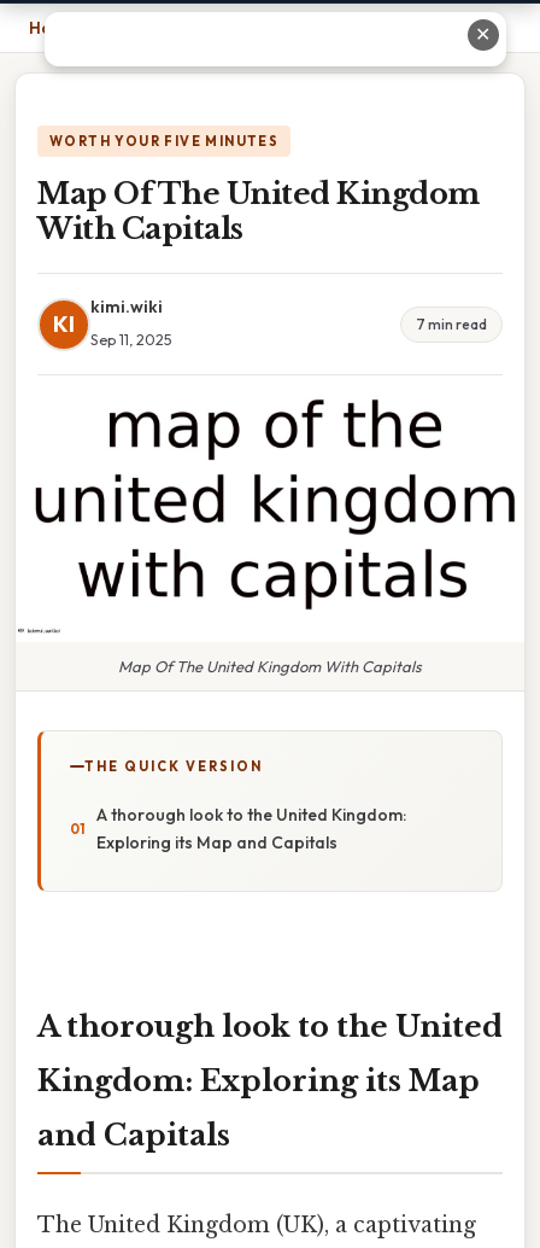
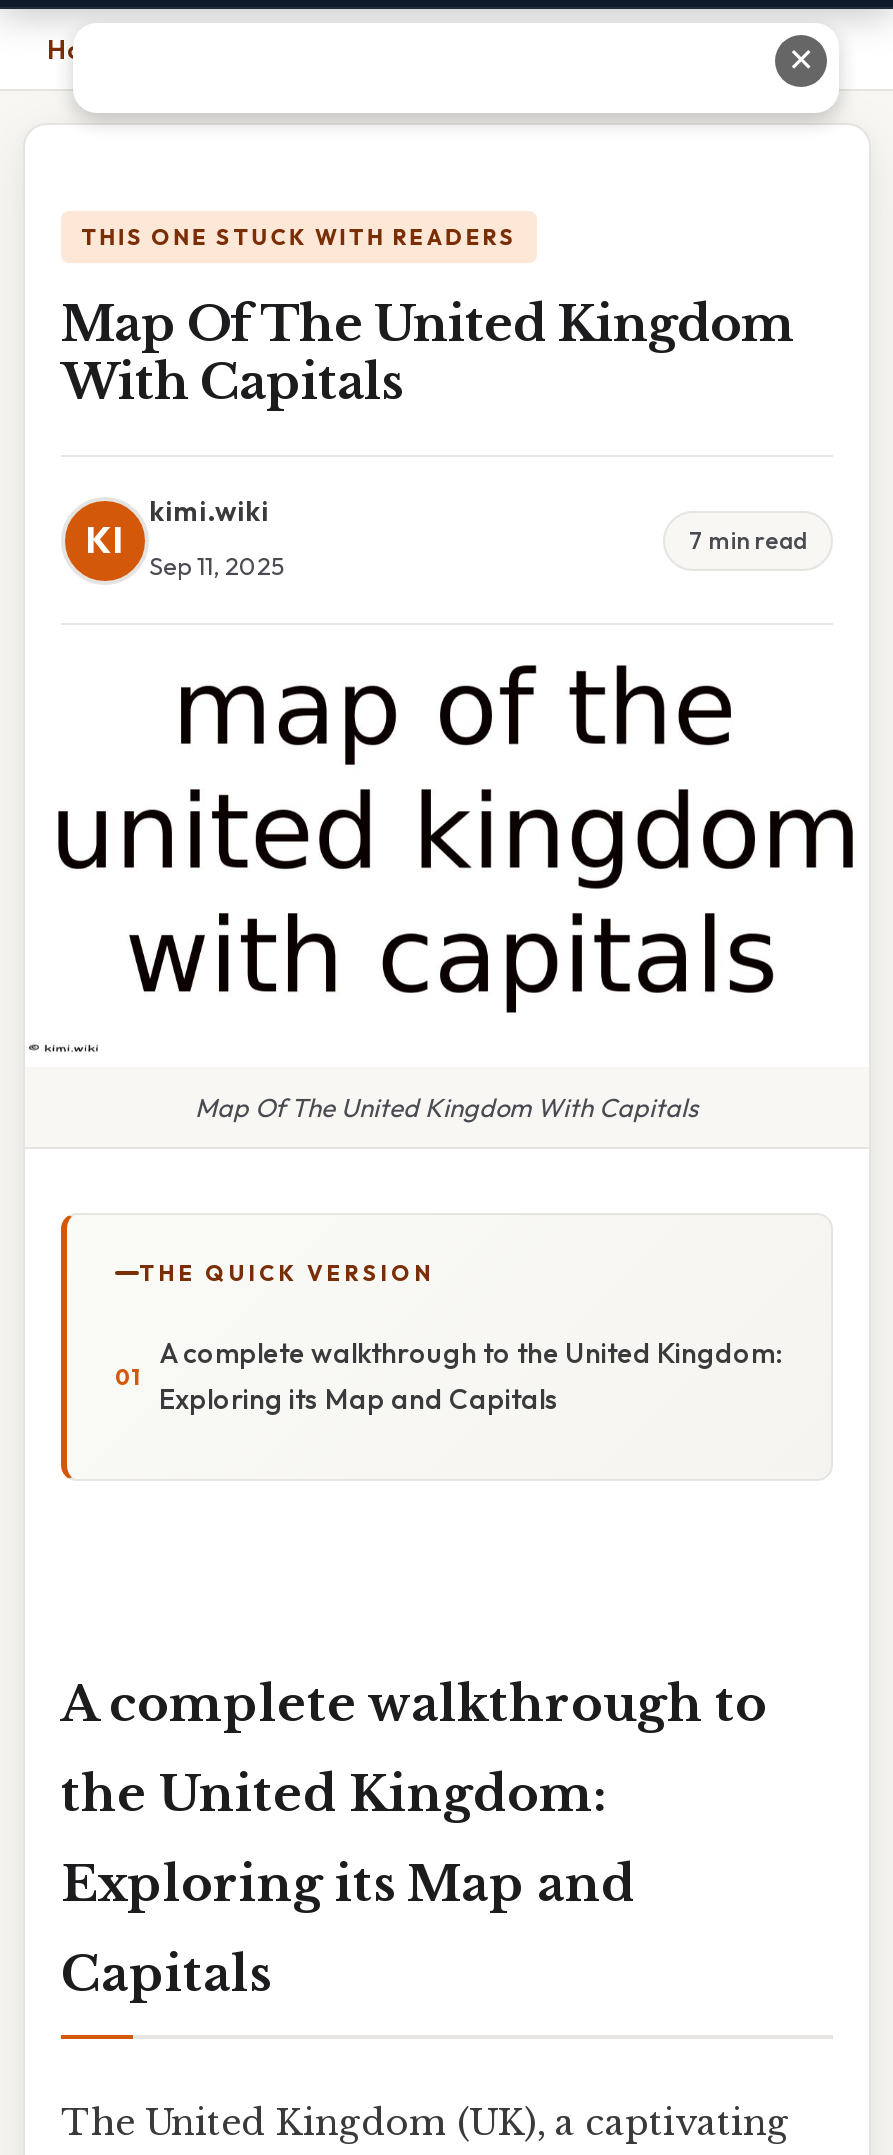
- WORTH YOUR FIVE MINUTES
+ THIS ONE STUCK WITH READERS

- A thorough look to the United Kingdom:
+ A complete walkthrough to the United Kingdom:

- A thorough look to the United
- Kingdom: Exploring its Map
- and Capitals
+ A complete walkthrough to
+ the United Kingdom:
+ Exploring its Map and
+ Capitals
